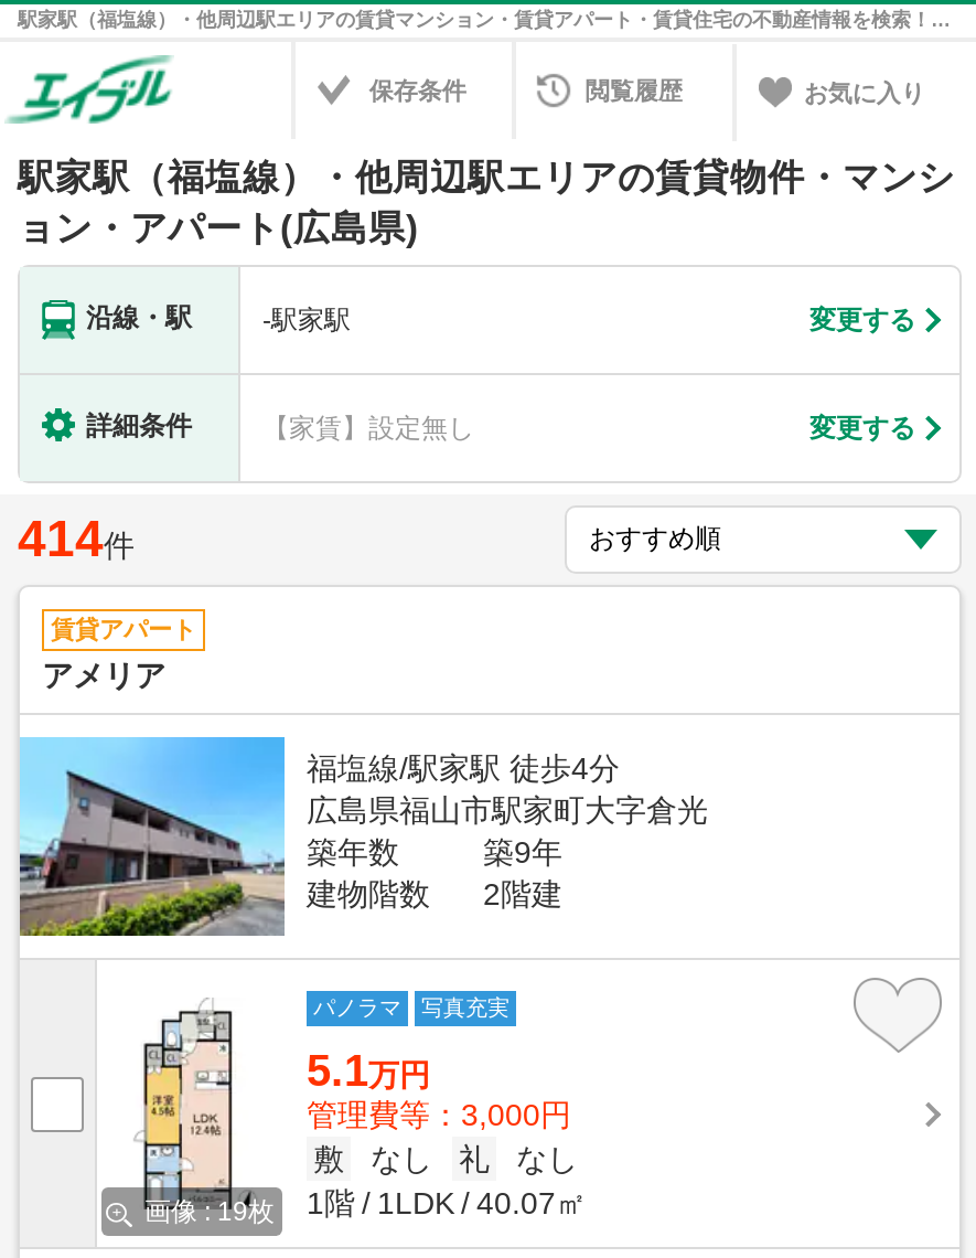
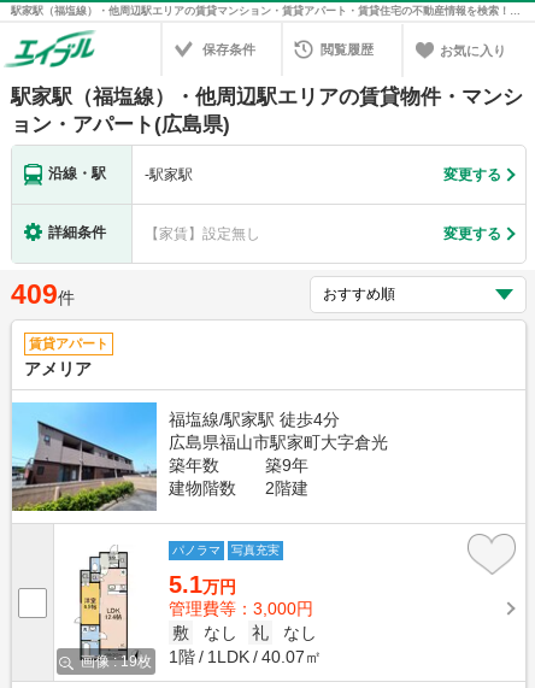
- 414件
+ 409件
